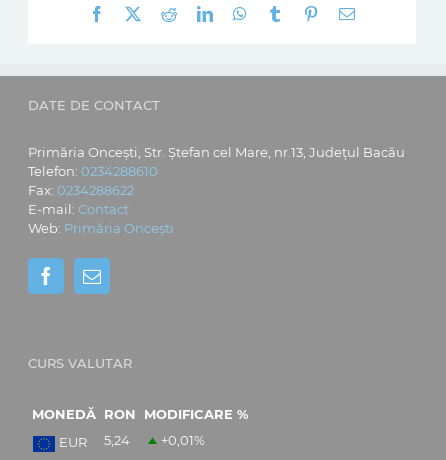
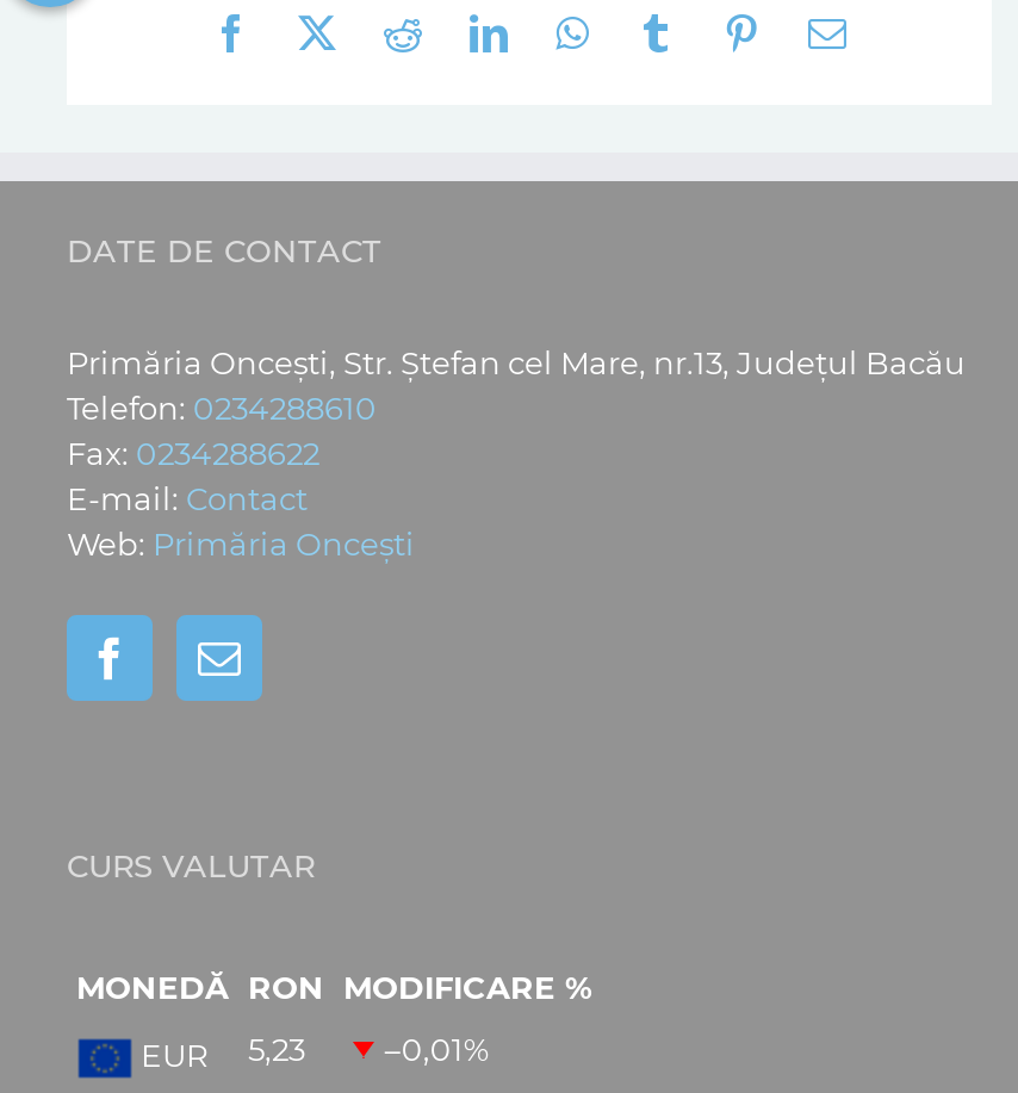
- 5,24
+ 5,23

- +0,01%
+ –0,01%
